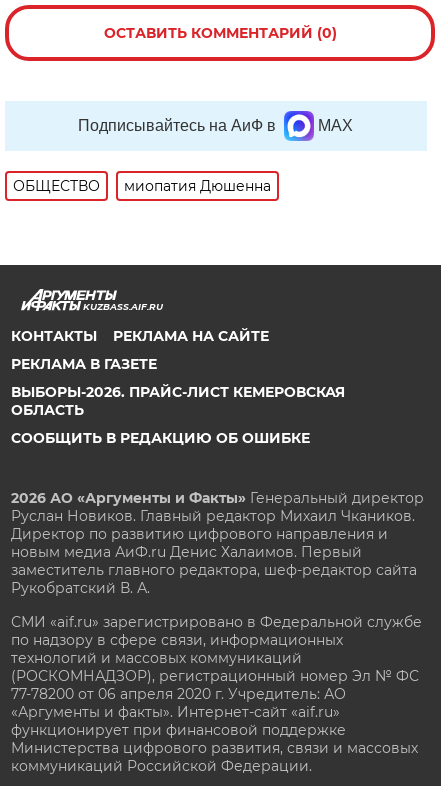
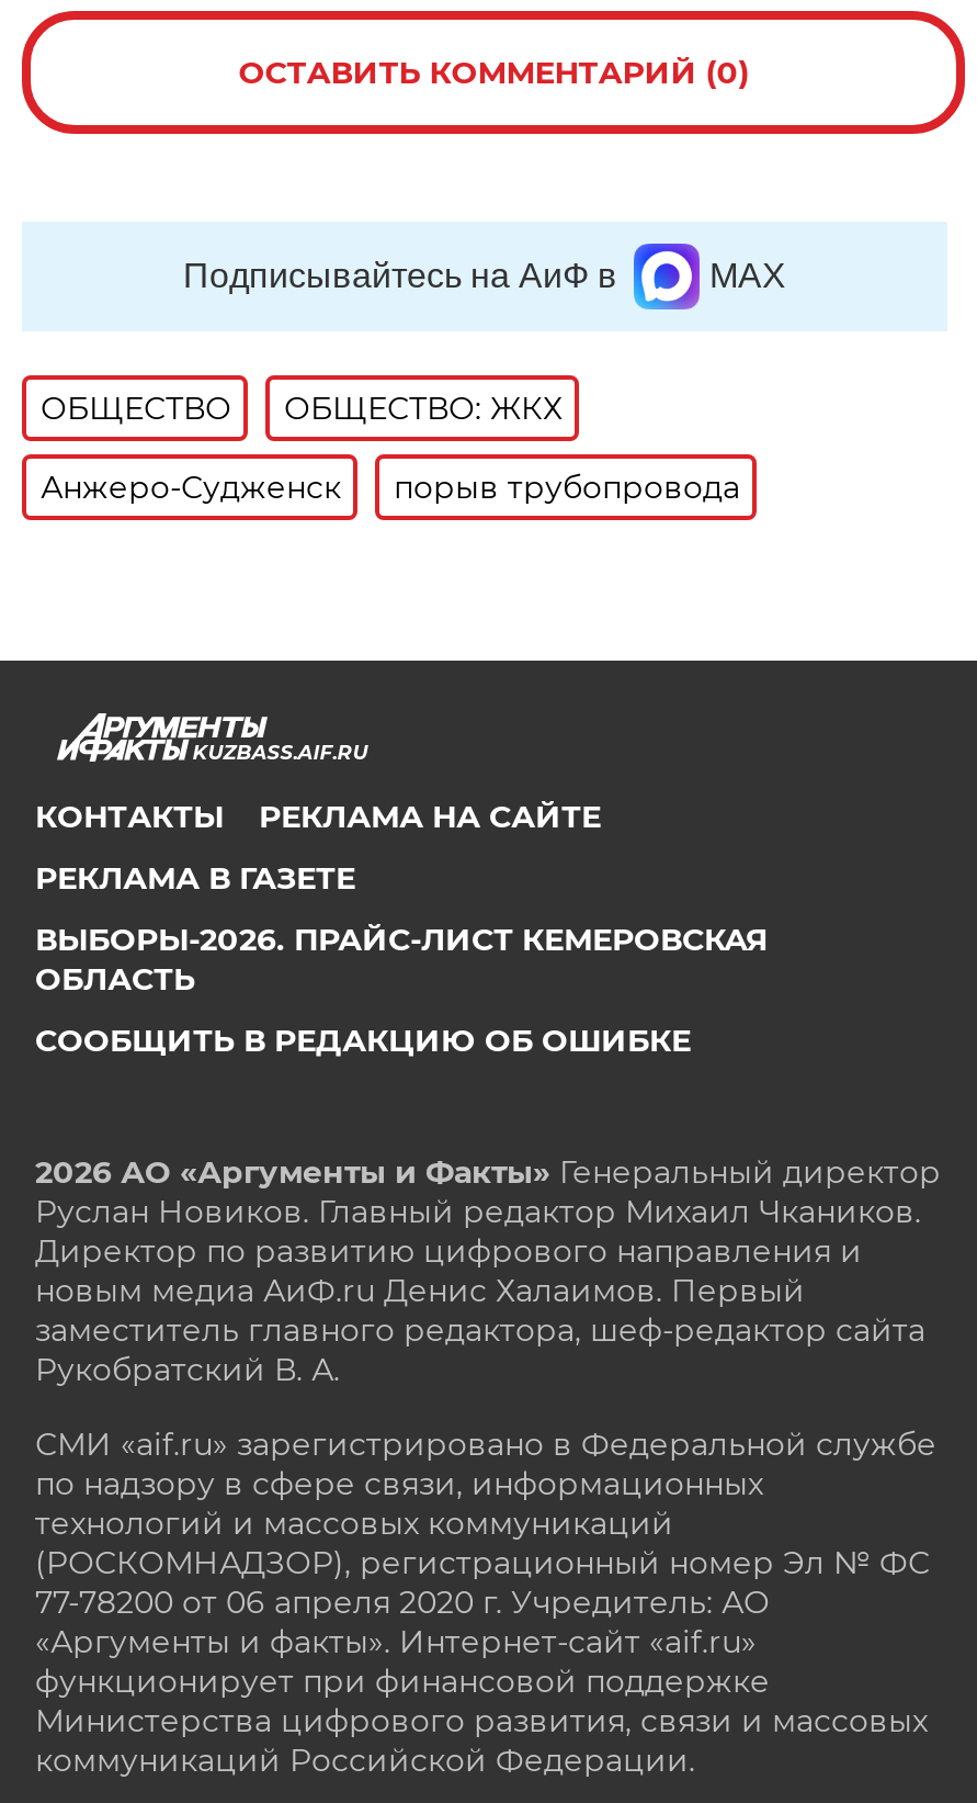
- миопатия Дюшенна
+ ОБЩЕСТВО: ЖКХ
+ Анжеро-Судженск
+ порыв трубопровода
